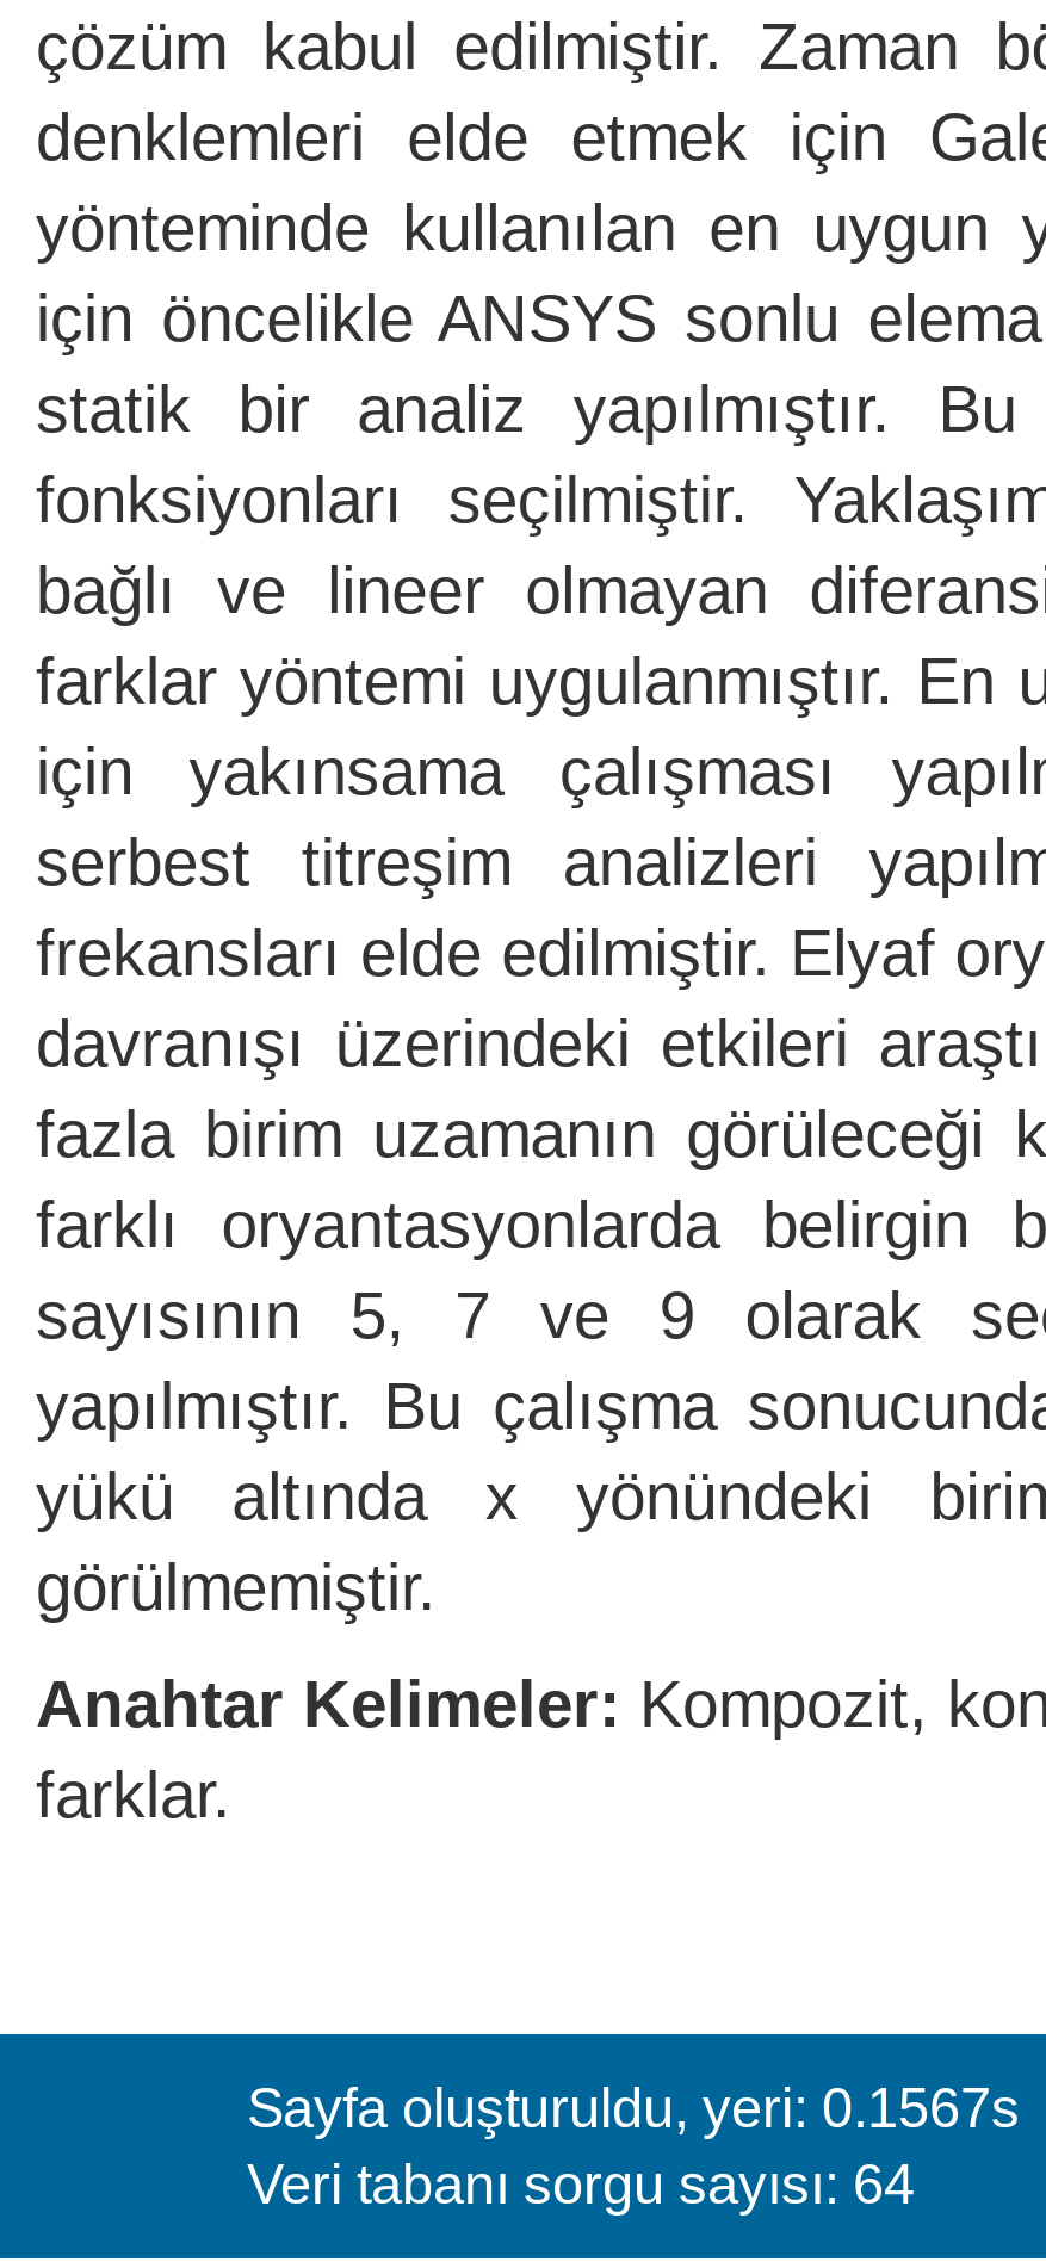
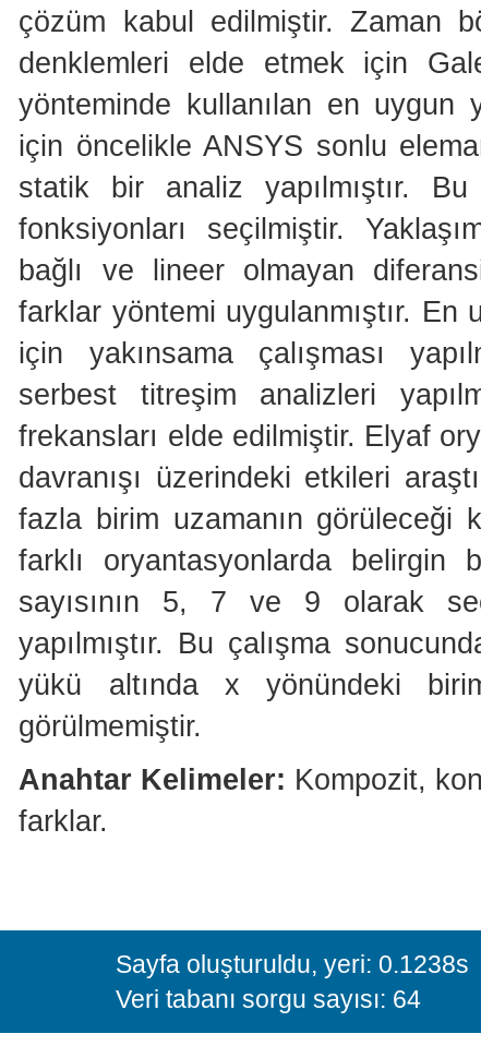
- Sayfa oluşturuldu, yeri: 0.1567s
+ Sayfa oluşturuldu, yeri: 0.1238s
